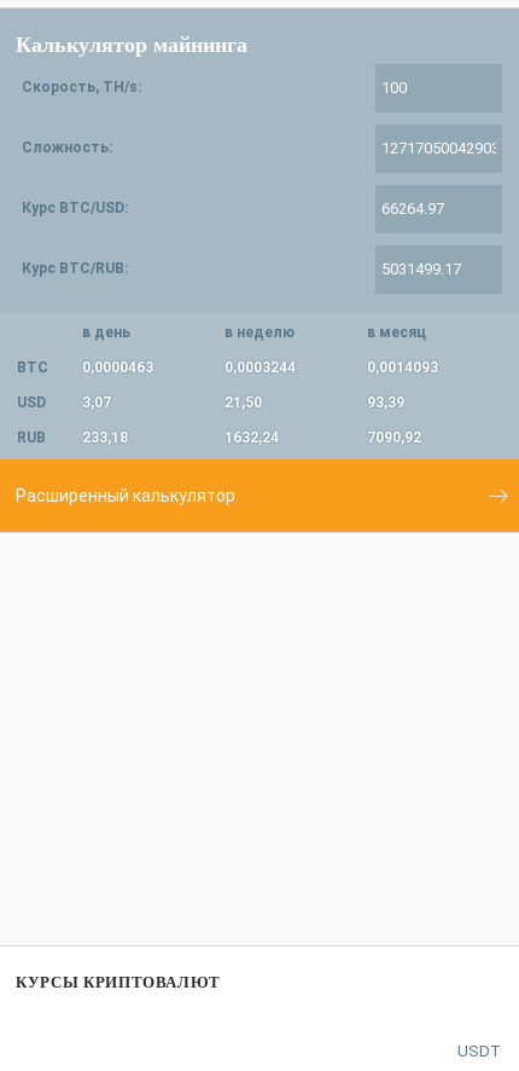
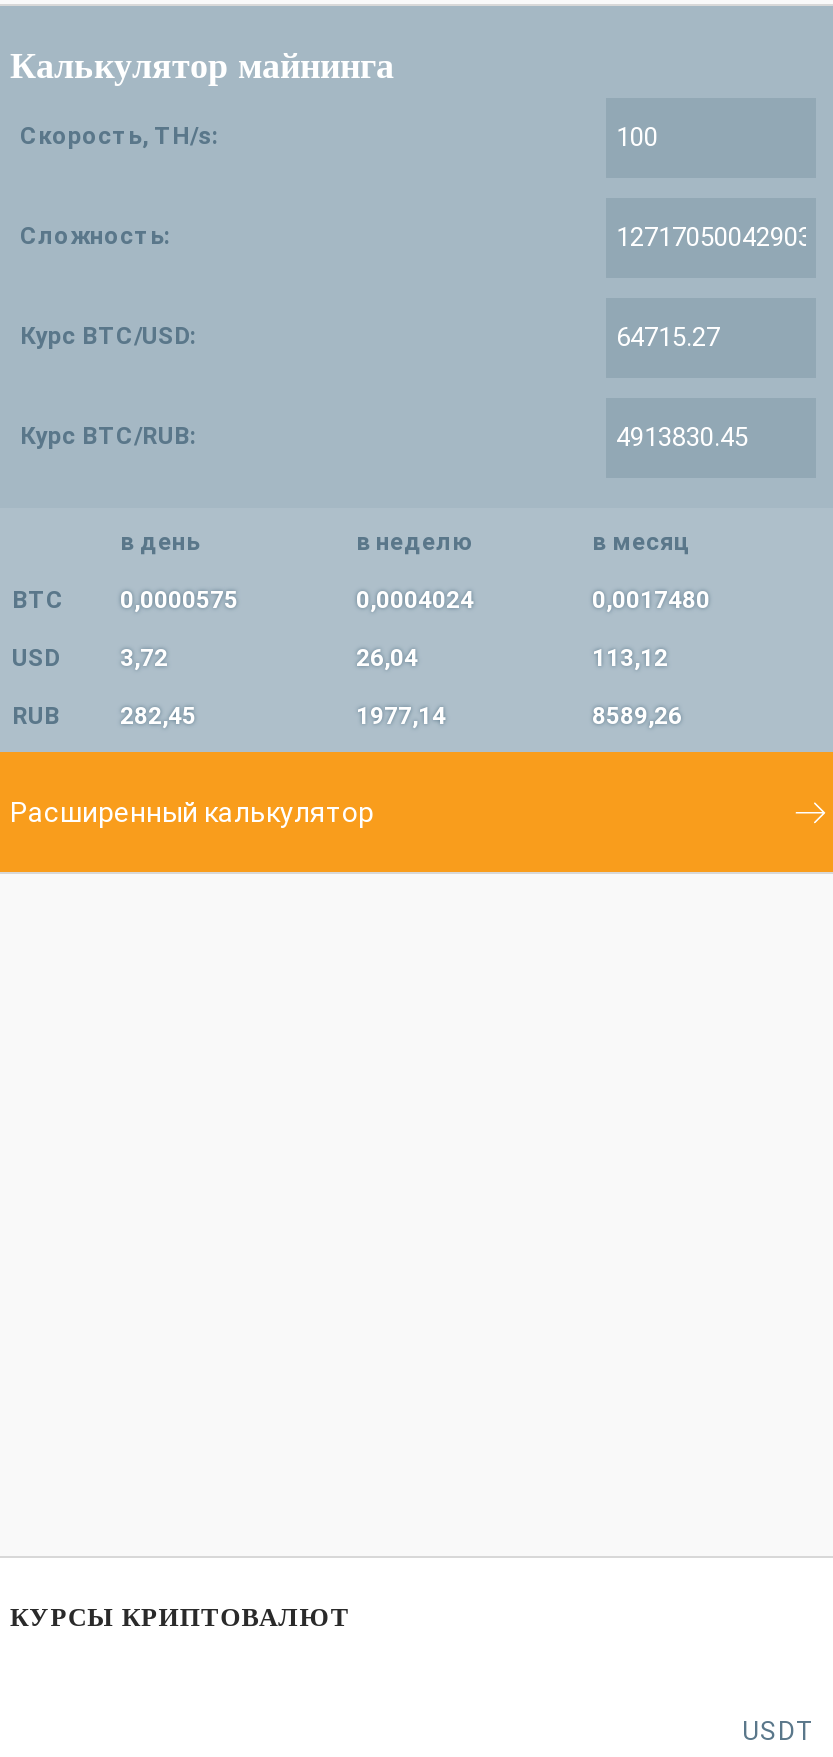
- BTC 0,0000463
+ BTC 0,0000575

- 0,0003244
+ 0,0004024

- 0,0014093
+ 0,0017480

- 3,07
+ 3,72

- 21,50
+ 26,04

- 93,39
+ 113,12

- 233,18
+ 282,45

- 1632,24
+ 1977,14

- 7090,92
+ 8589,26
